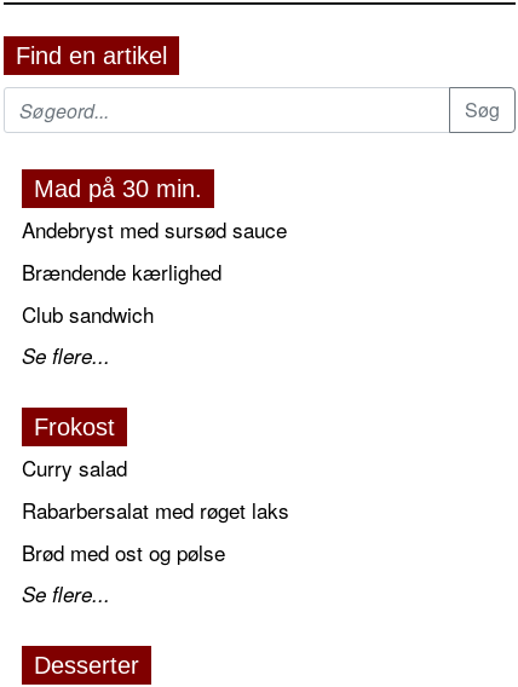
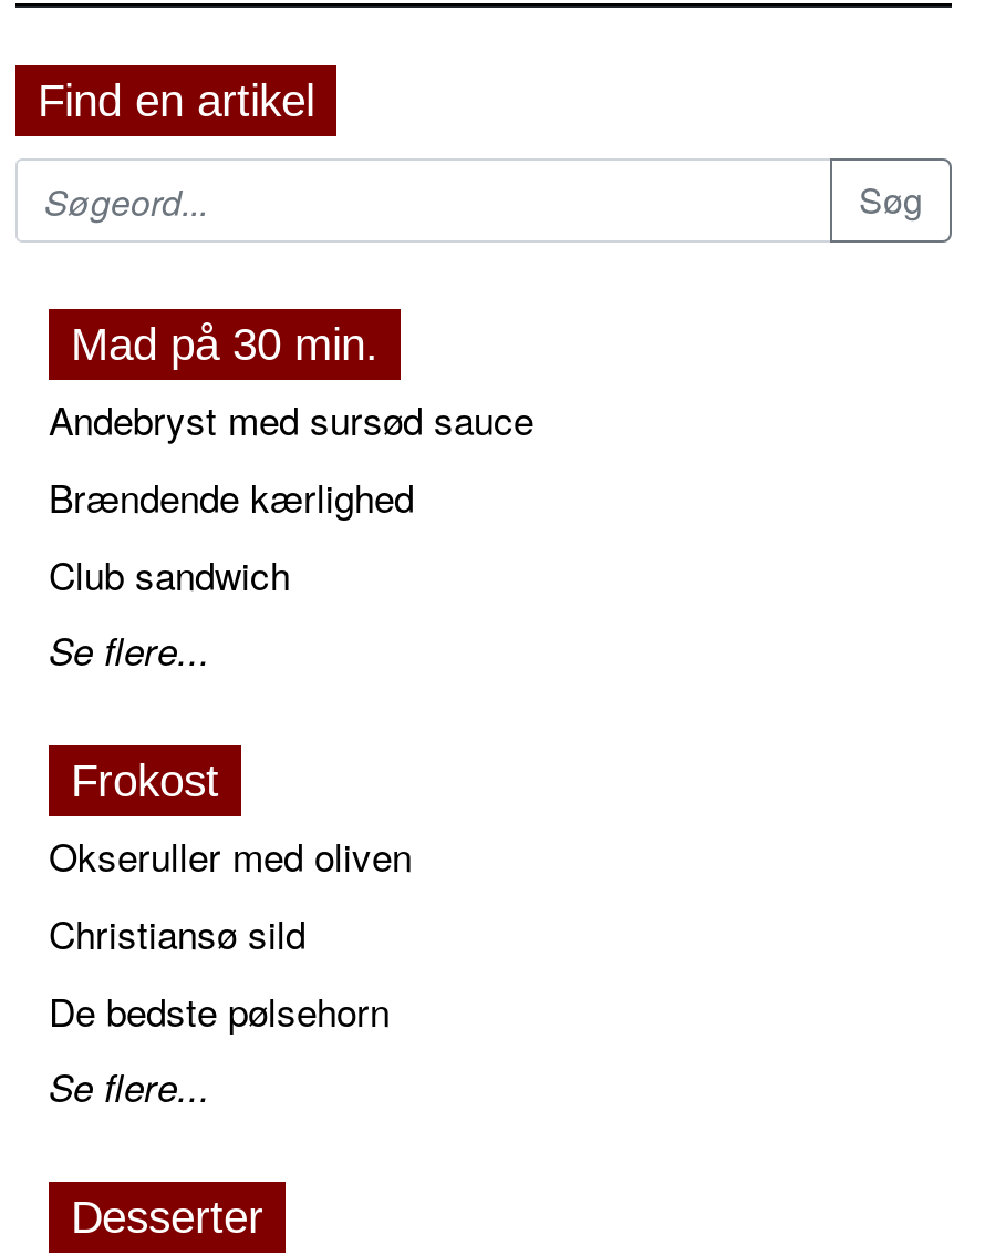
- Curry salad
- Rabarbersalat med røget laks
- Brød med ost og pølse
+ Okseruller med oliven
+ Christiansø sild
+ De bedste pølsehorn
